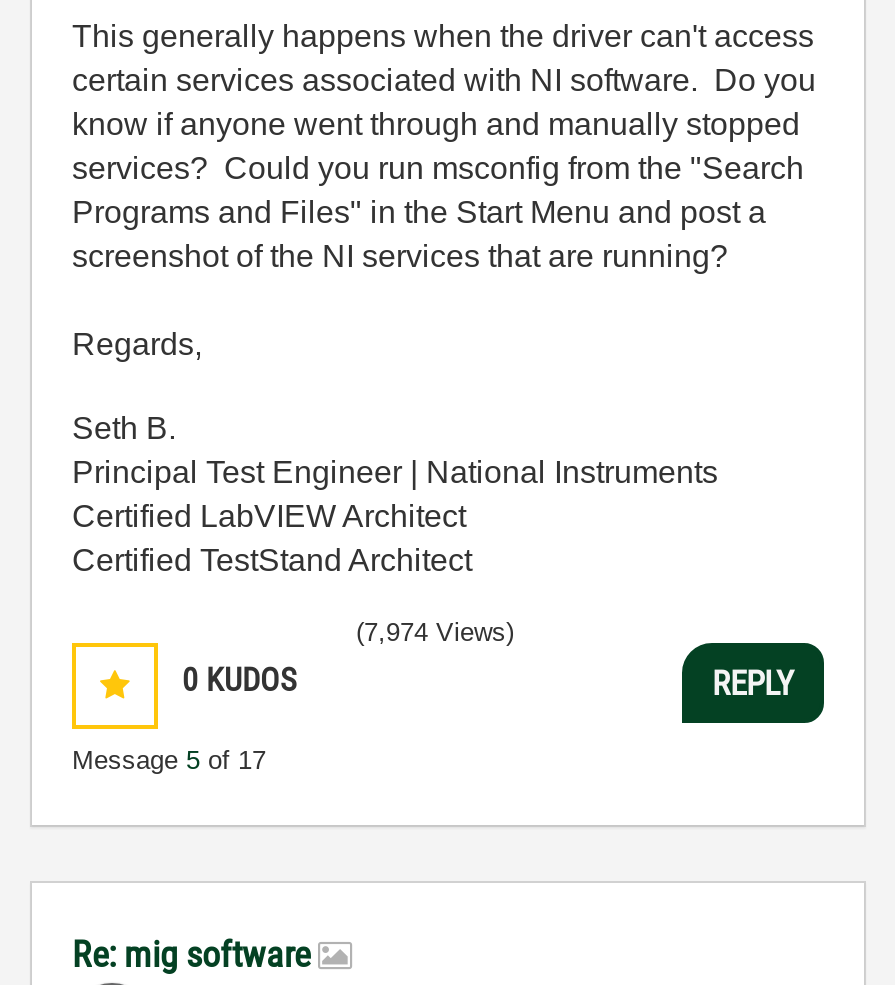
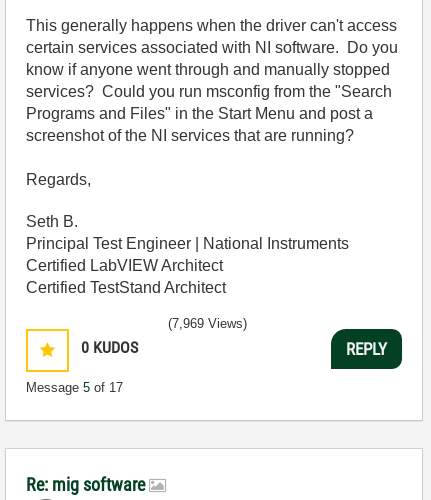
- (7,974 Views)
+ (7,969 Views)
